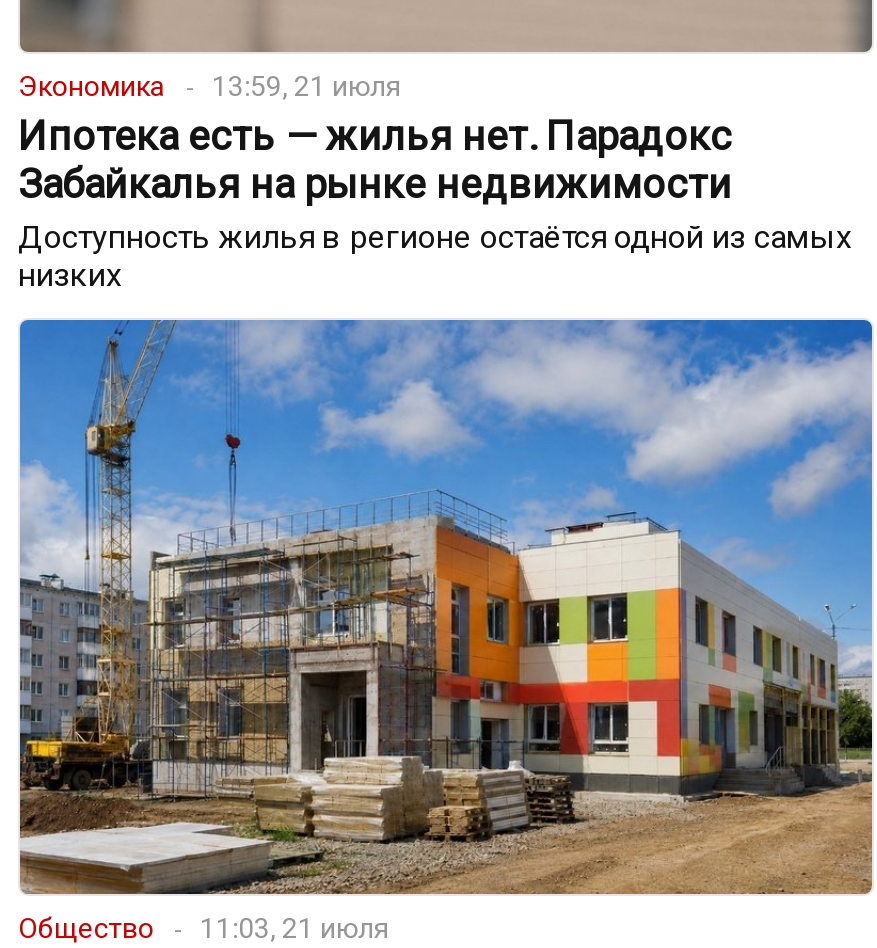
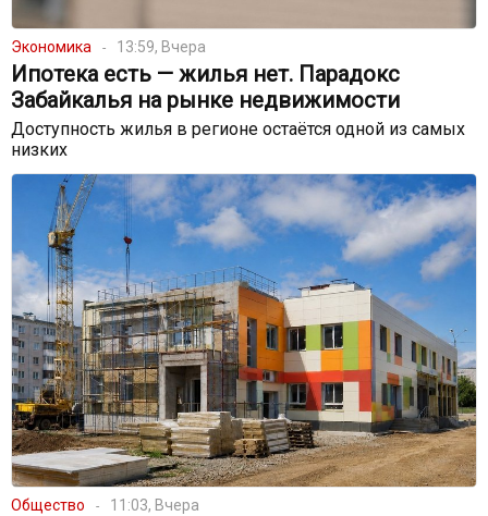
- Экономика 13:59, 21 июля
+ Экономика 13:59, Вчера

- Общество 11:03, 21 июля
+ Общество 11:03, Вчера
